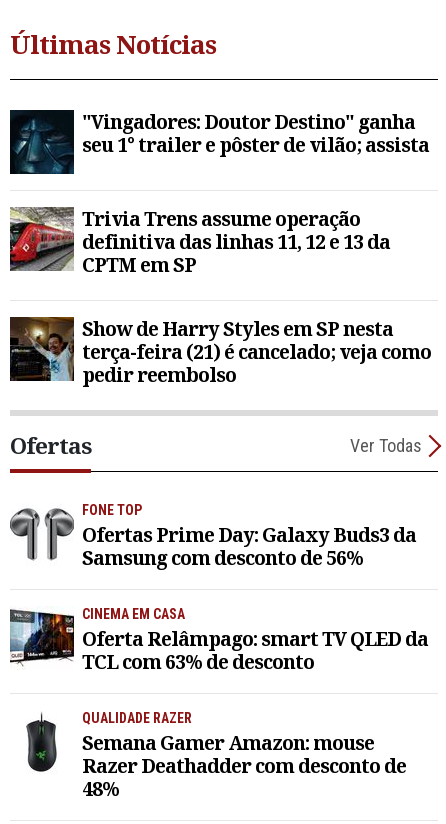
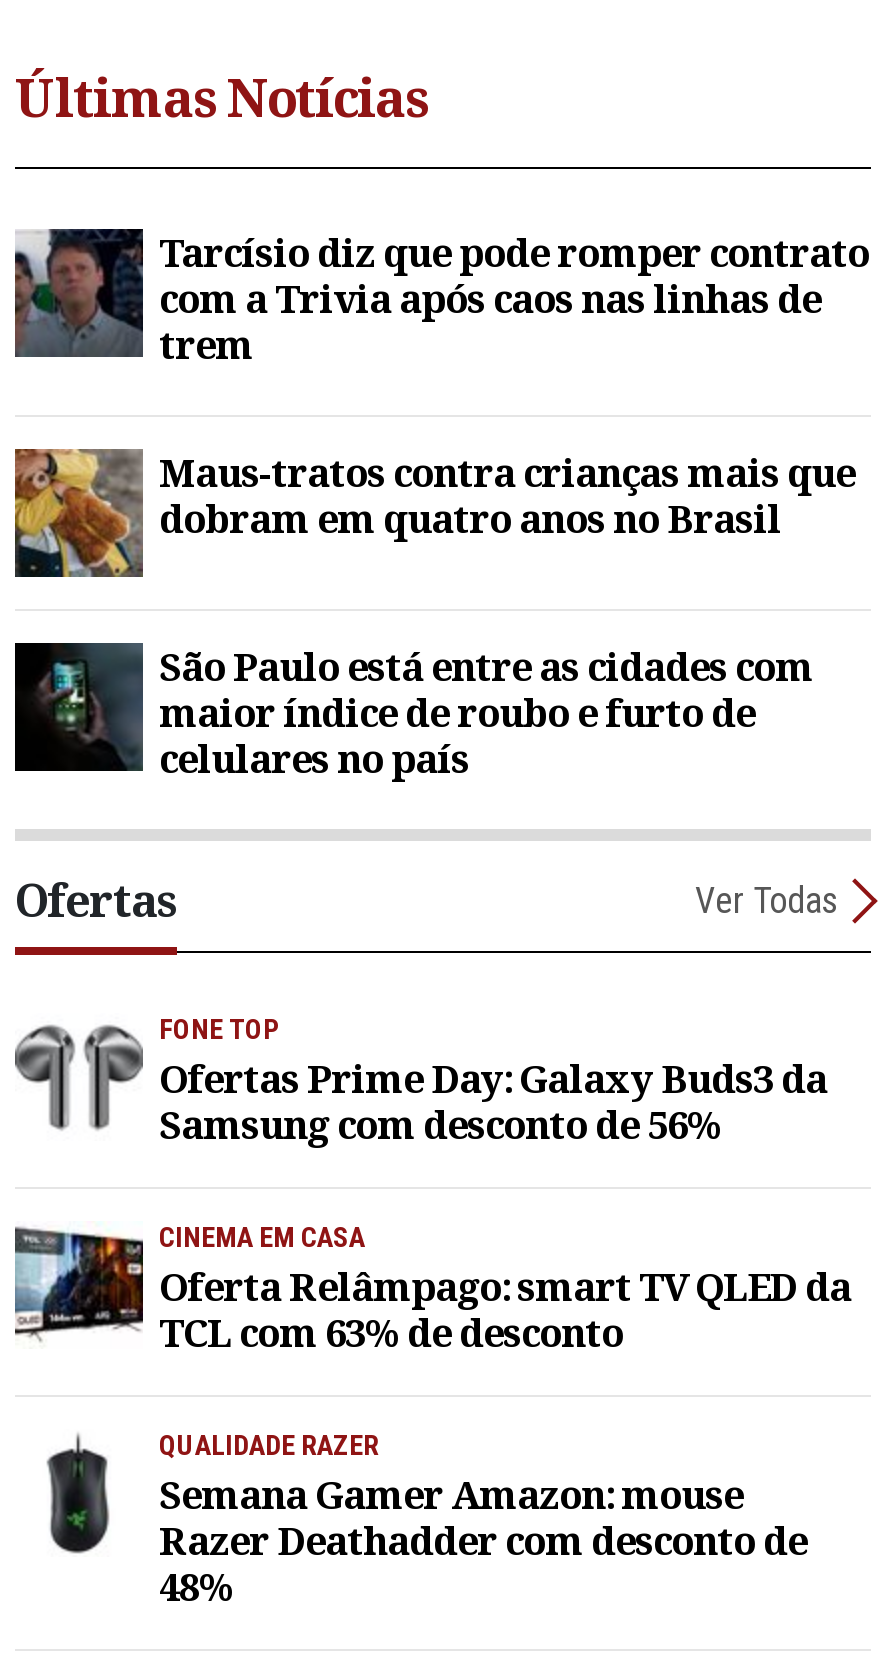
- [image]
- "Vingadores: Doutor Destino" ganha
- seu 1° trailer e pôster de vilão; assista
+ [image]
+ Tarcísio diz que pode romper contrato
+ com a Trivia após caos nas linhas de
+ trem

- [image]
- Trivia Trens assume operação
- definitiva das linhas 11, 12 e 13 da
- CPTM em SP
+ [image]
+ Maus-tratos contra crianças mais que
+ dobram em quatro anos no Brasil

- [image]
- Show de Harry Styles em SP nesta
- terça-feira (21) é cancelado; veja como
- pedir reembolso
+ [image]
+ São Paulo está entre as cidades com
+ maior índice de roubo e furto de
+ celulares no país
